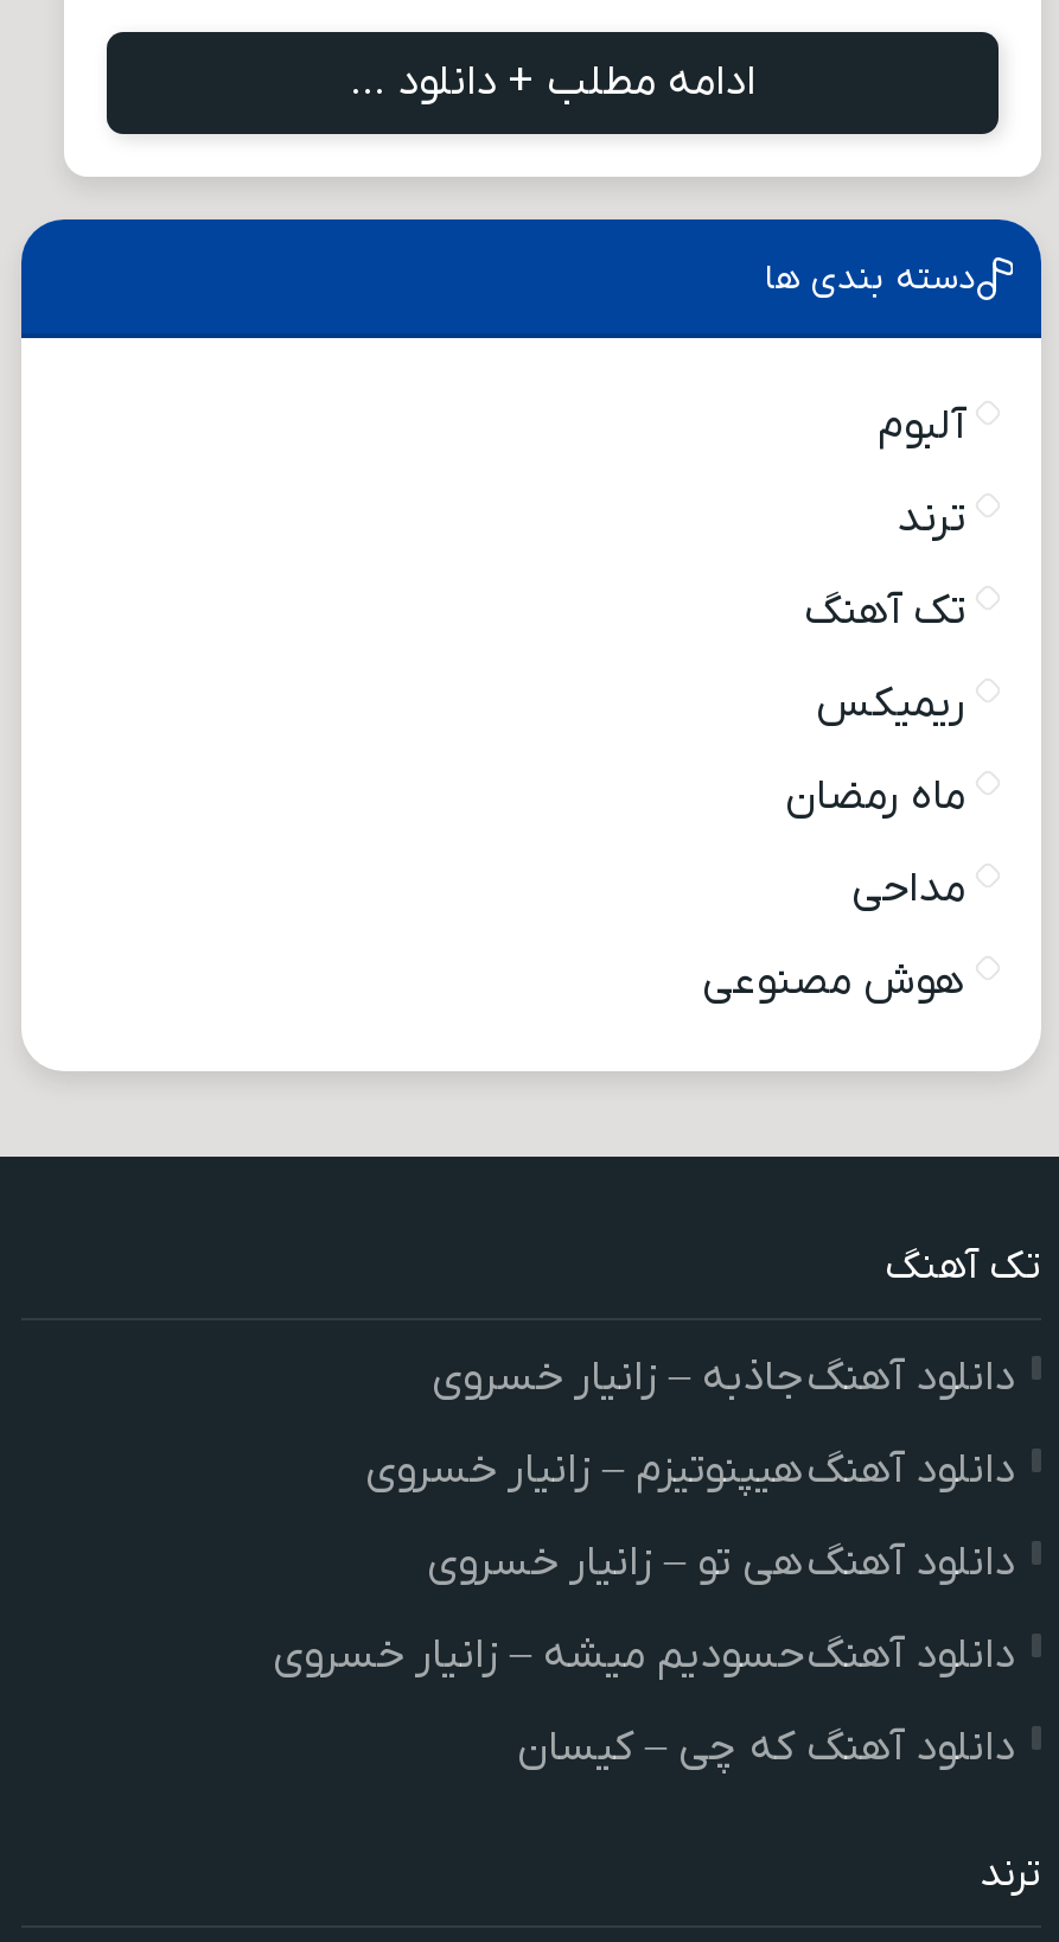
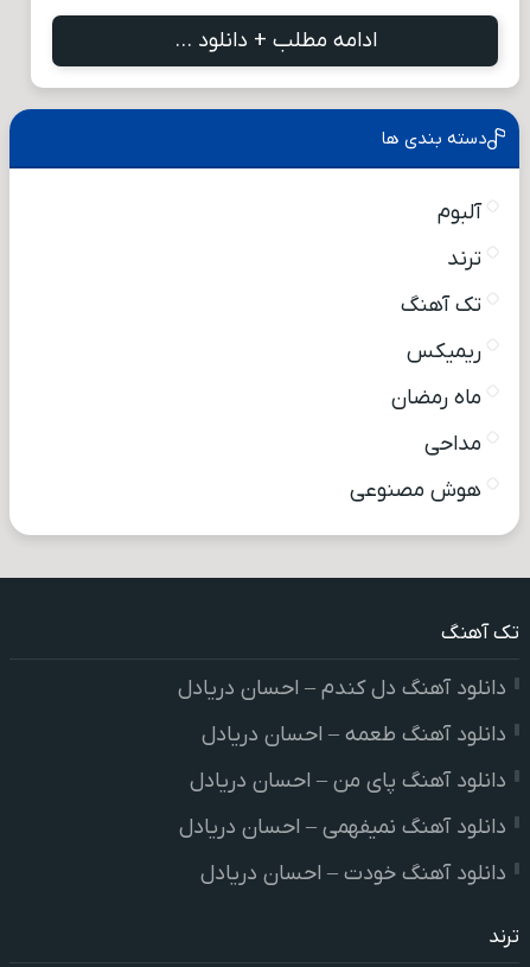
- دانلود آهنگ جاذبه – زانیار خسروی
+ دانلود آهنگ دل کندم – احسان دریادل

- دانلود آهنگ هیپنوتیزم – زانیار خسروی
+ دانلود آهنگ طعمه – احسان دریادل

- دانلود آهنگ هی تو – زانیار خسروی
+ دانلود آهنگ پای من – احسان دریادل

- دانلود آهنگ حسودیم میشه – زانیار خسروی
+ دانلود آهنگ نمیفهمی – احسان دریادل

- دانلود آهنگ که چی – کیسان
+ دانلود آهنگ خودت – احسان دریادل
